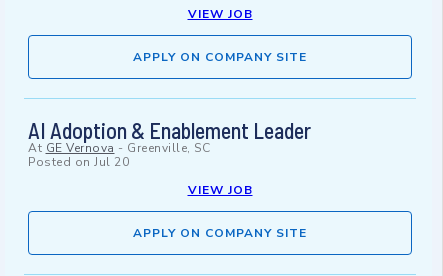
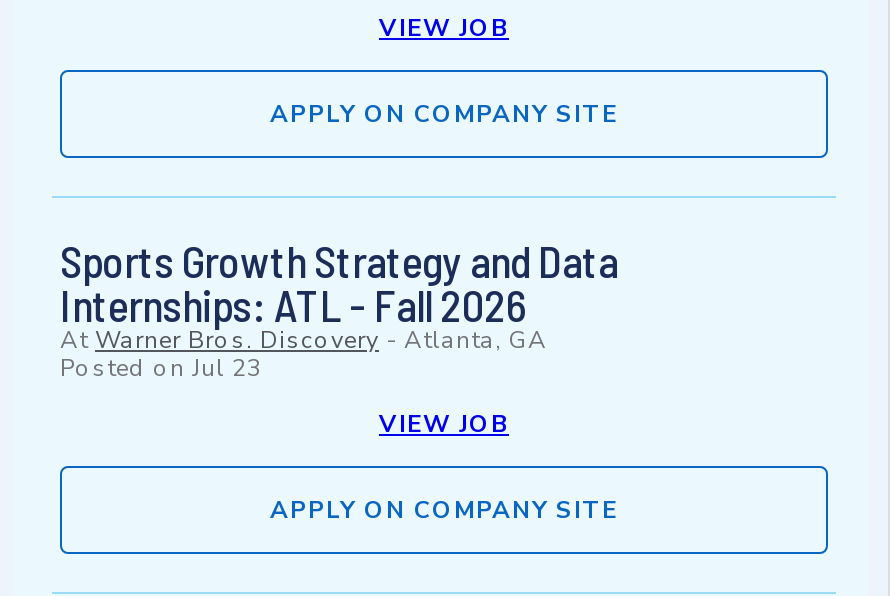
- AI Adoption & Enablement Leader
- At GE Vernova - Greenville, SC
- Posted onJul 20
+ Sports Growth Strategy and Data
+ Internships: ATL - Fall 2026
+ At Warner Bros. Discovery - Atlanta, GA
+ Posted onJul 23
